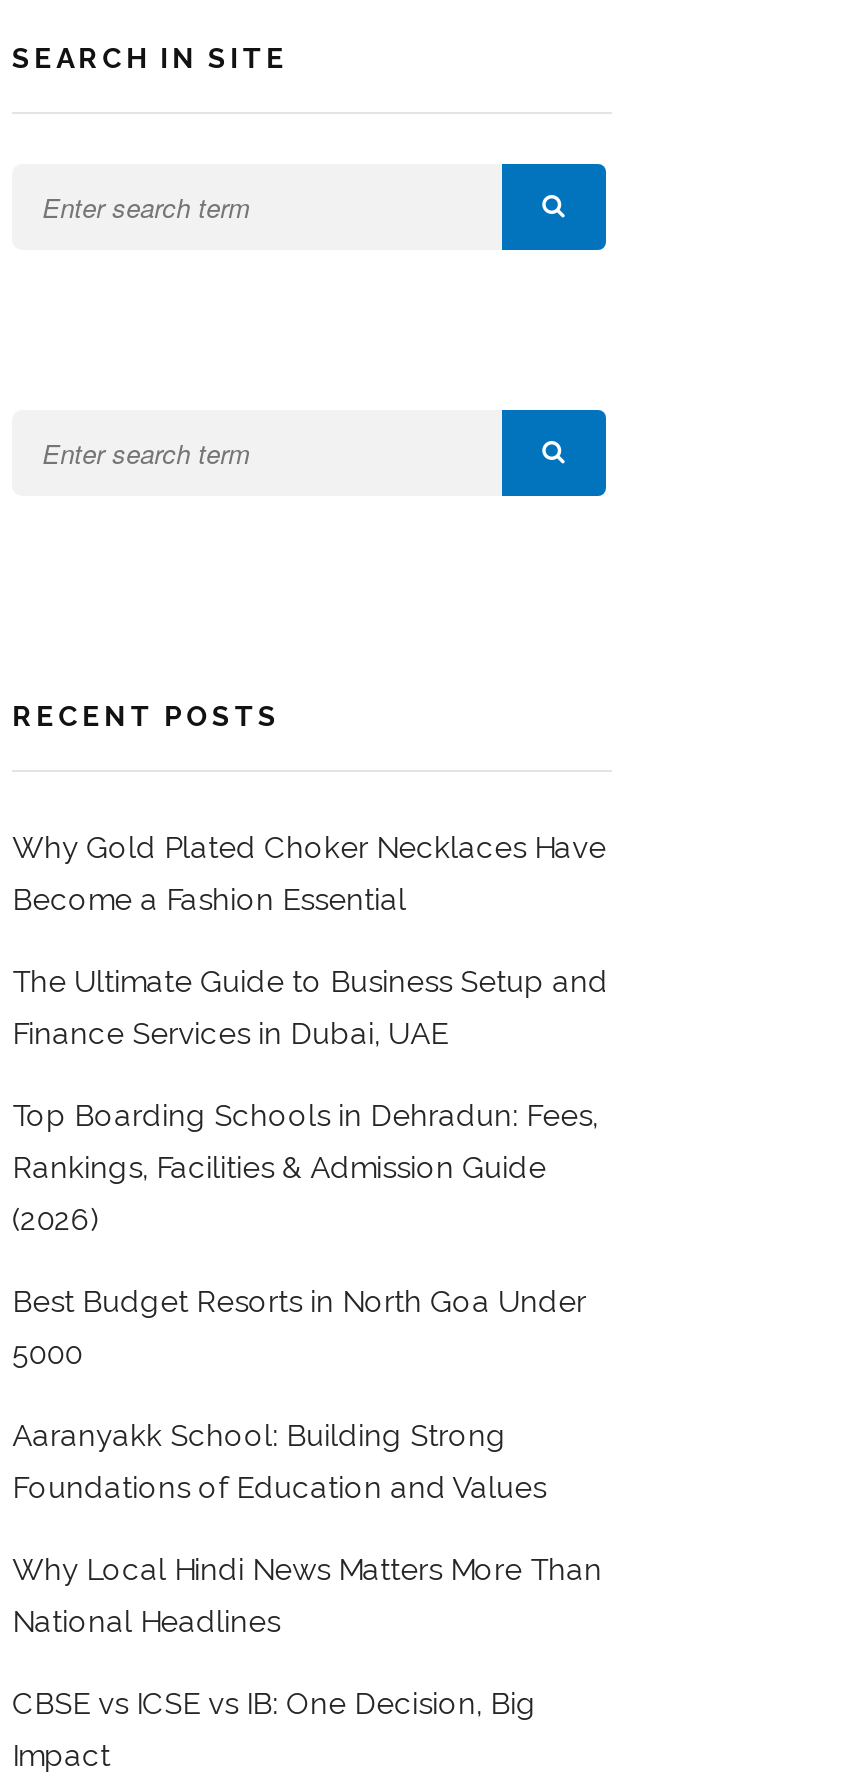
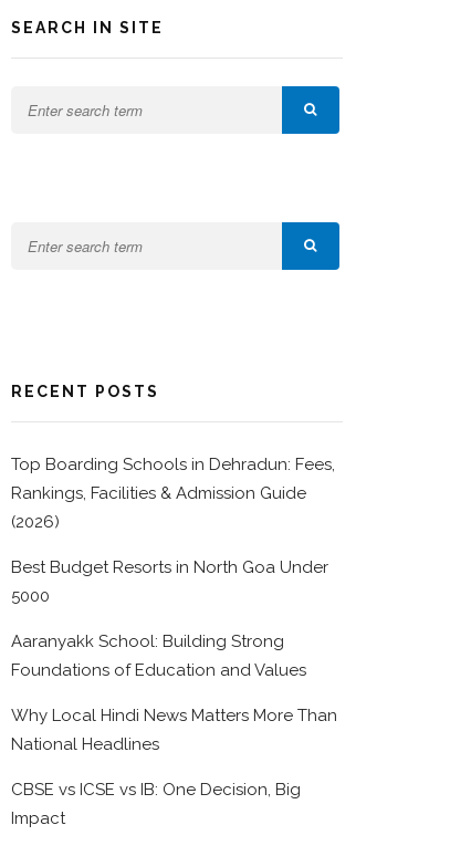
- Why Gold Plated Choker Necklaces Have
- Become a Fashion Essential
- The Ultimate Guide to Business Setup and
- Finance Services in Dubai, UAE
